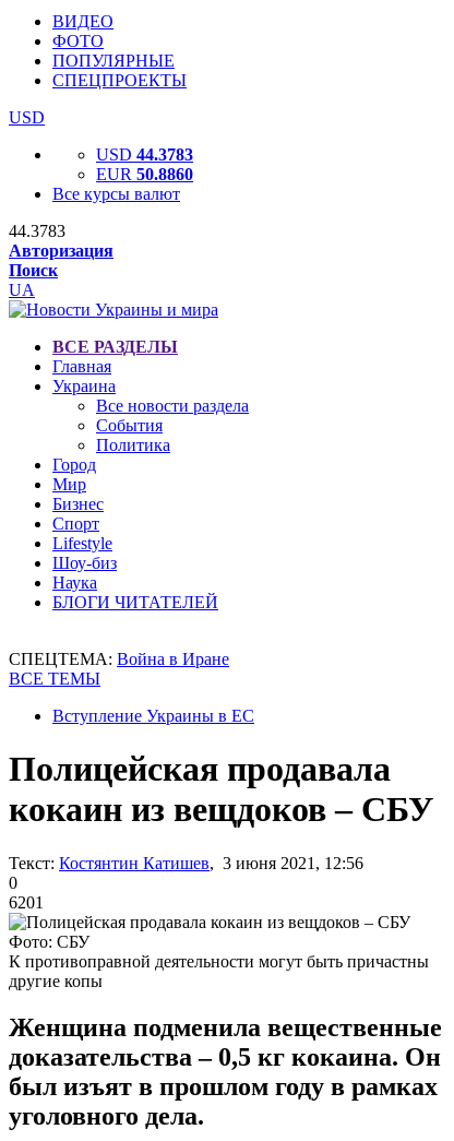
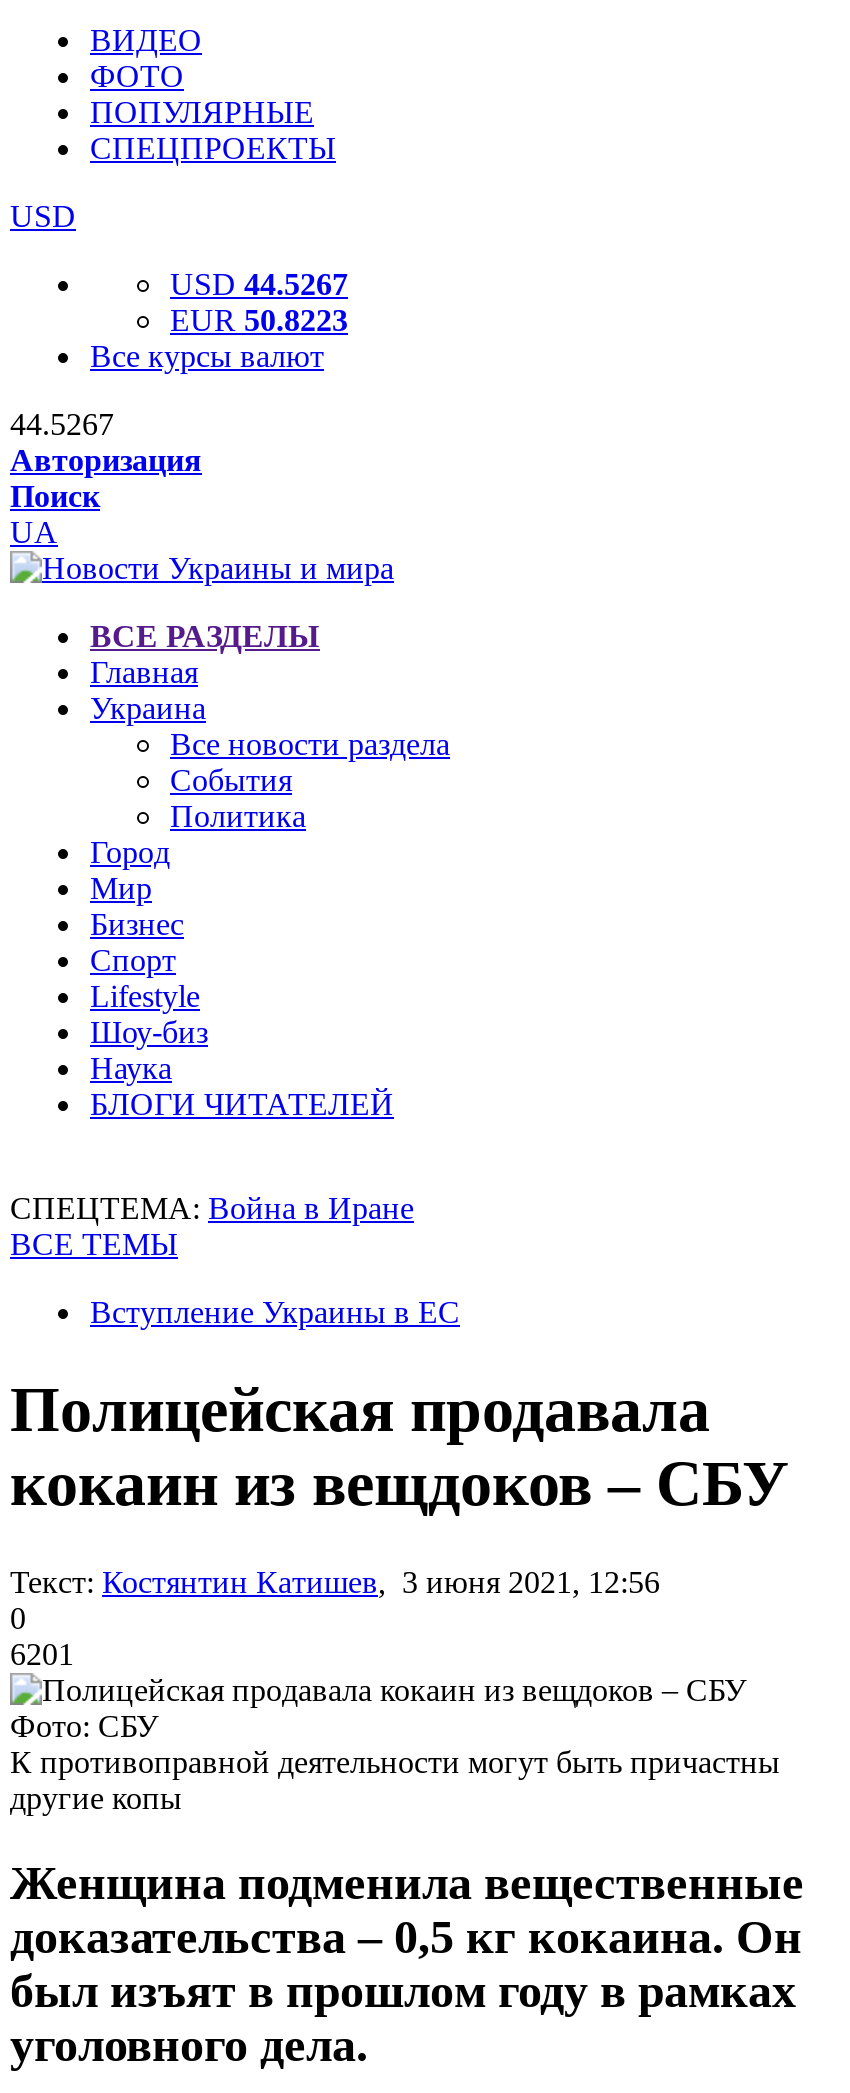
- USD 44.3783
+ USD 44.5267

- EUR 50.8860
+ EUR 50.8223

- 44.3783
+ 44.5267
